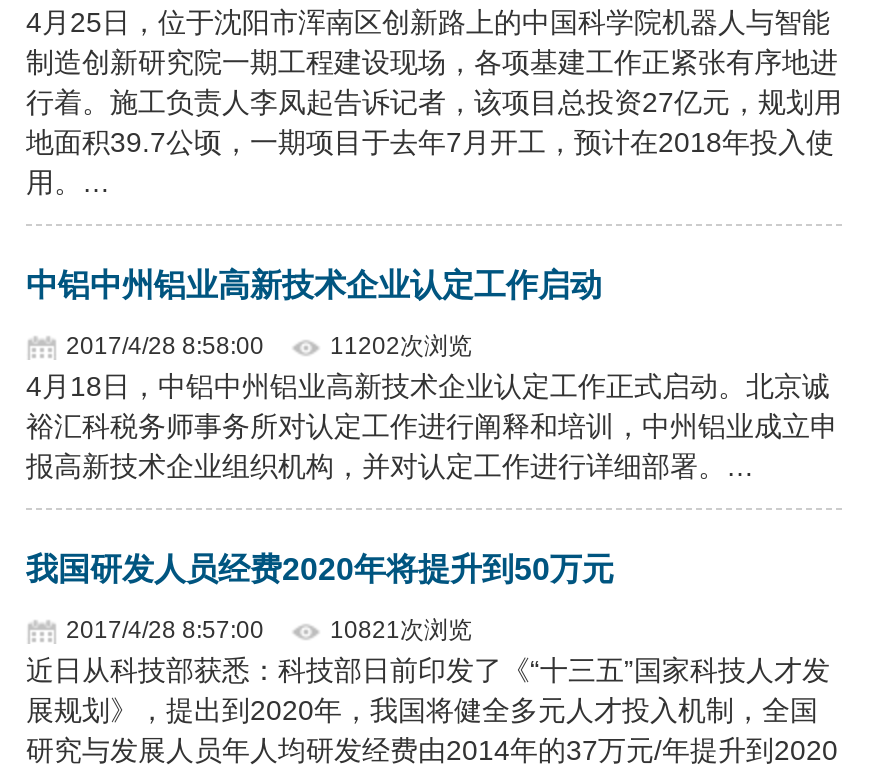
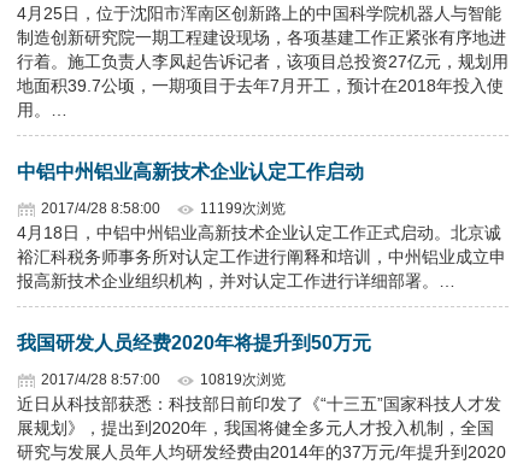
- 11202次浏览
+ 11199次浏览

- 10821次浏览
+ 10819次浏览
